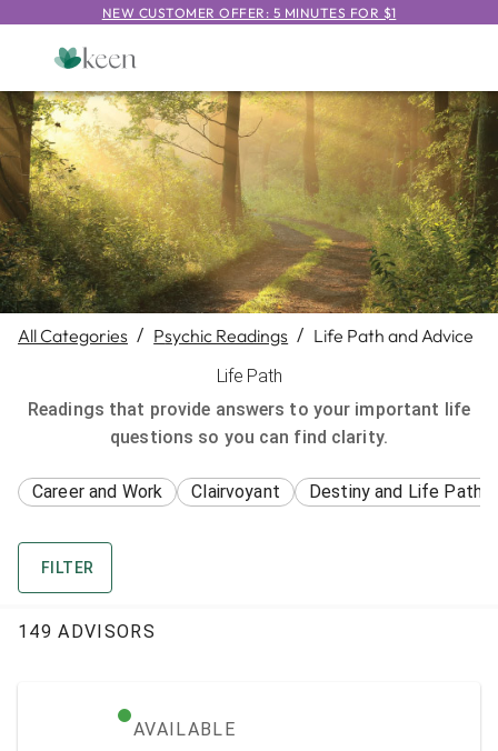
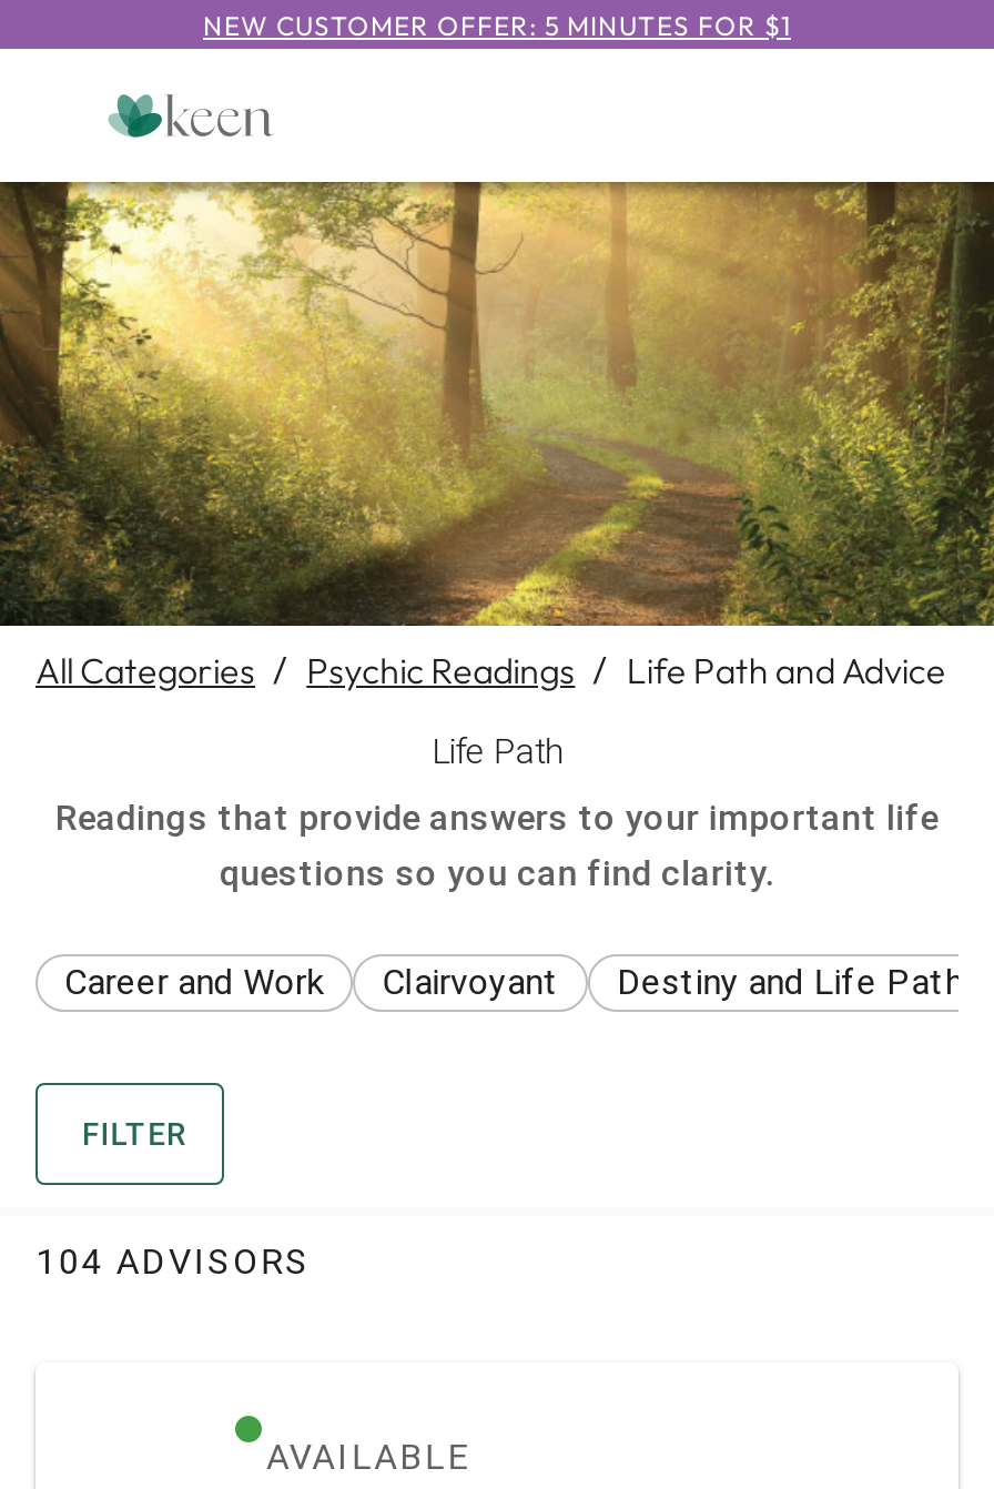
- 149 ADVISORS
+ 104 ADVISORS
